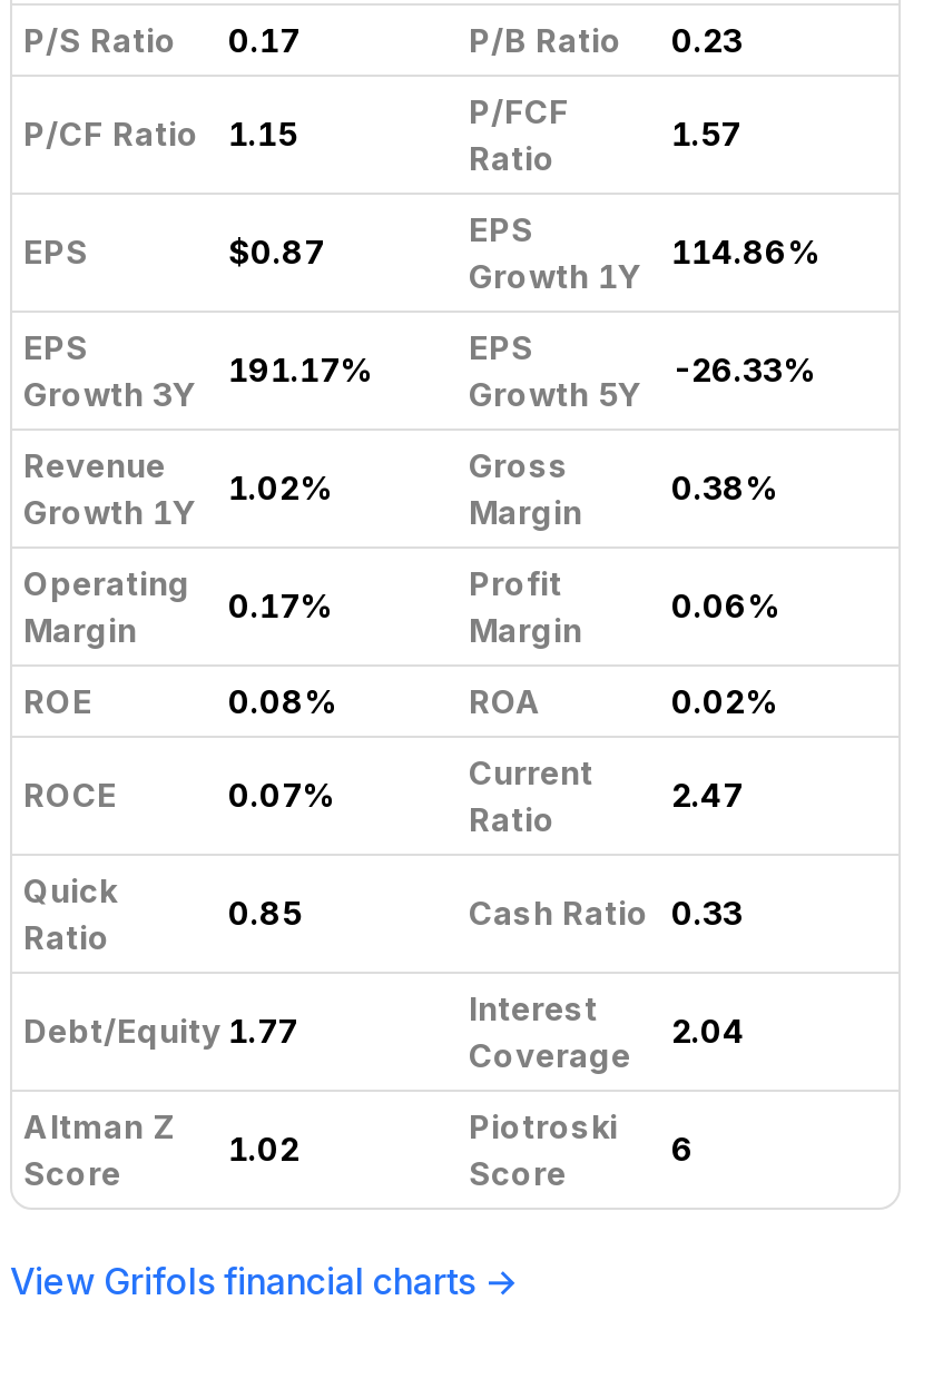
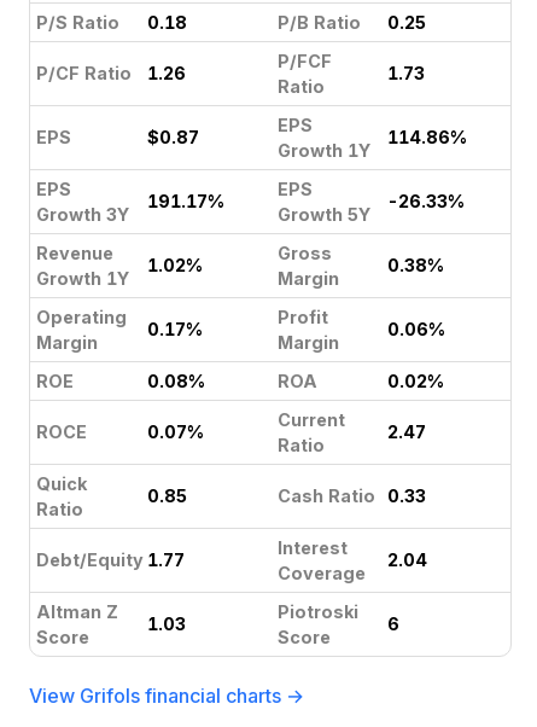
- P/S Ratio 0.17
+ P/S Ratio 0.18

- P/B Ratio 0.23
+ P/B Ratio 0.25

- P/CF Ratio 1.15
+ P/CF Ratio 1.26

- 1.57
+ 1.73

- 1.02
+ 1.03
